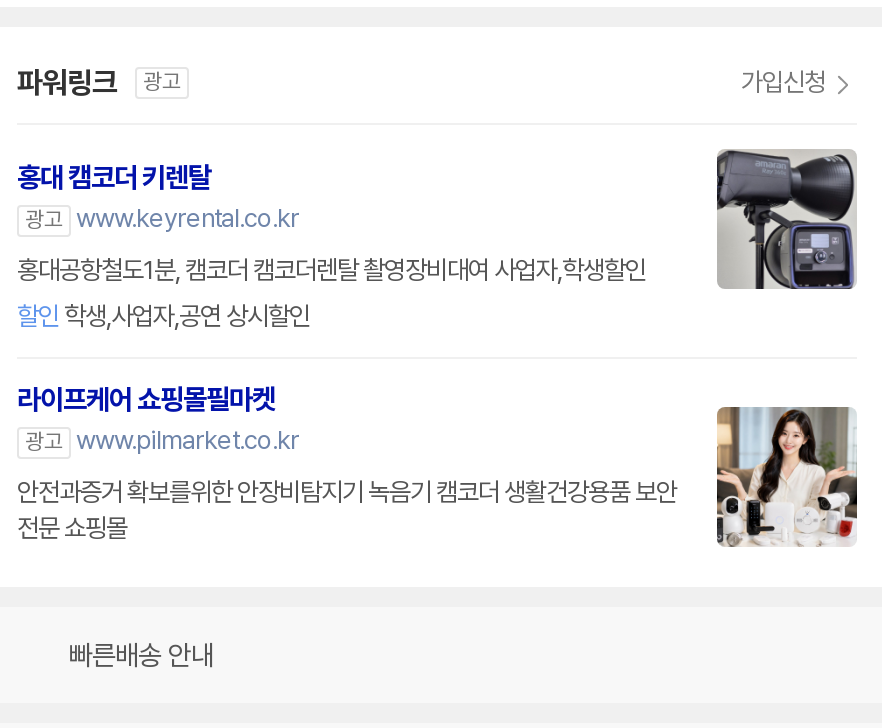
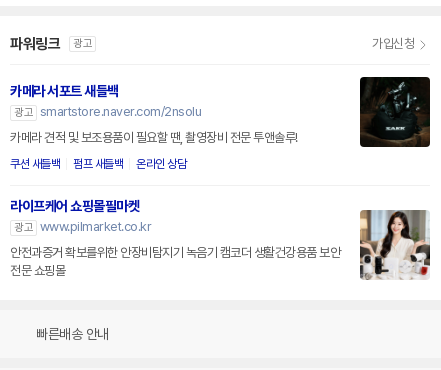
- [image]
+ [image]

- 홍대 캠코더 키렌탈
- 광고 www.keyrental.co.kr
+ 카메라 서포트 새들백
+ 광고 smartstore.naver.com/2nsolu

- 홍대공항철도1분, 캠코더 캠코더렌탈 촬영장비대여 사업자,학생할인
+ 카메라 견적 및 보조용품이 필요할 땐, 촬영장비 전문 투앤솔루!

- 할인 학생,사업자,공연 상시할인
+ 쿠션 새들백
+ 펌프 새들백
+ 온라인 상담
